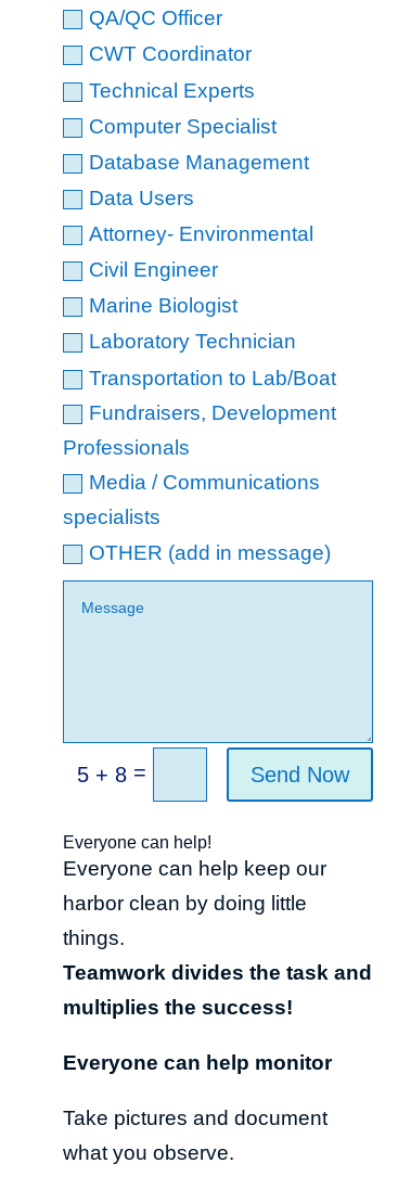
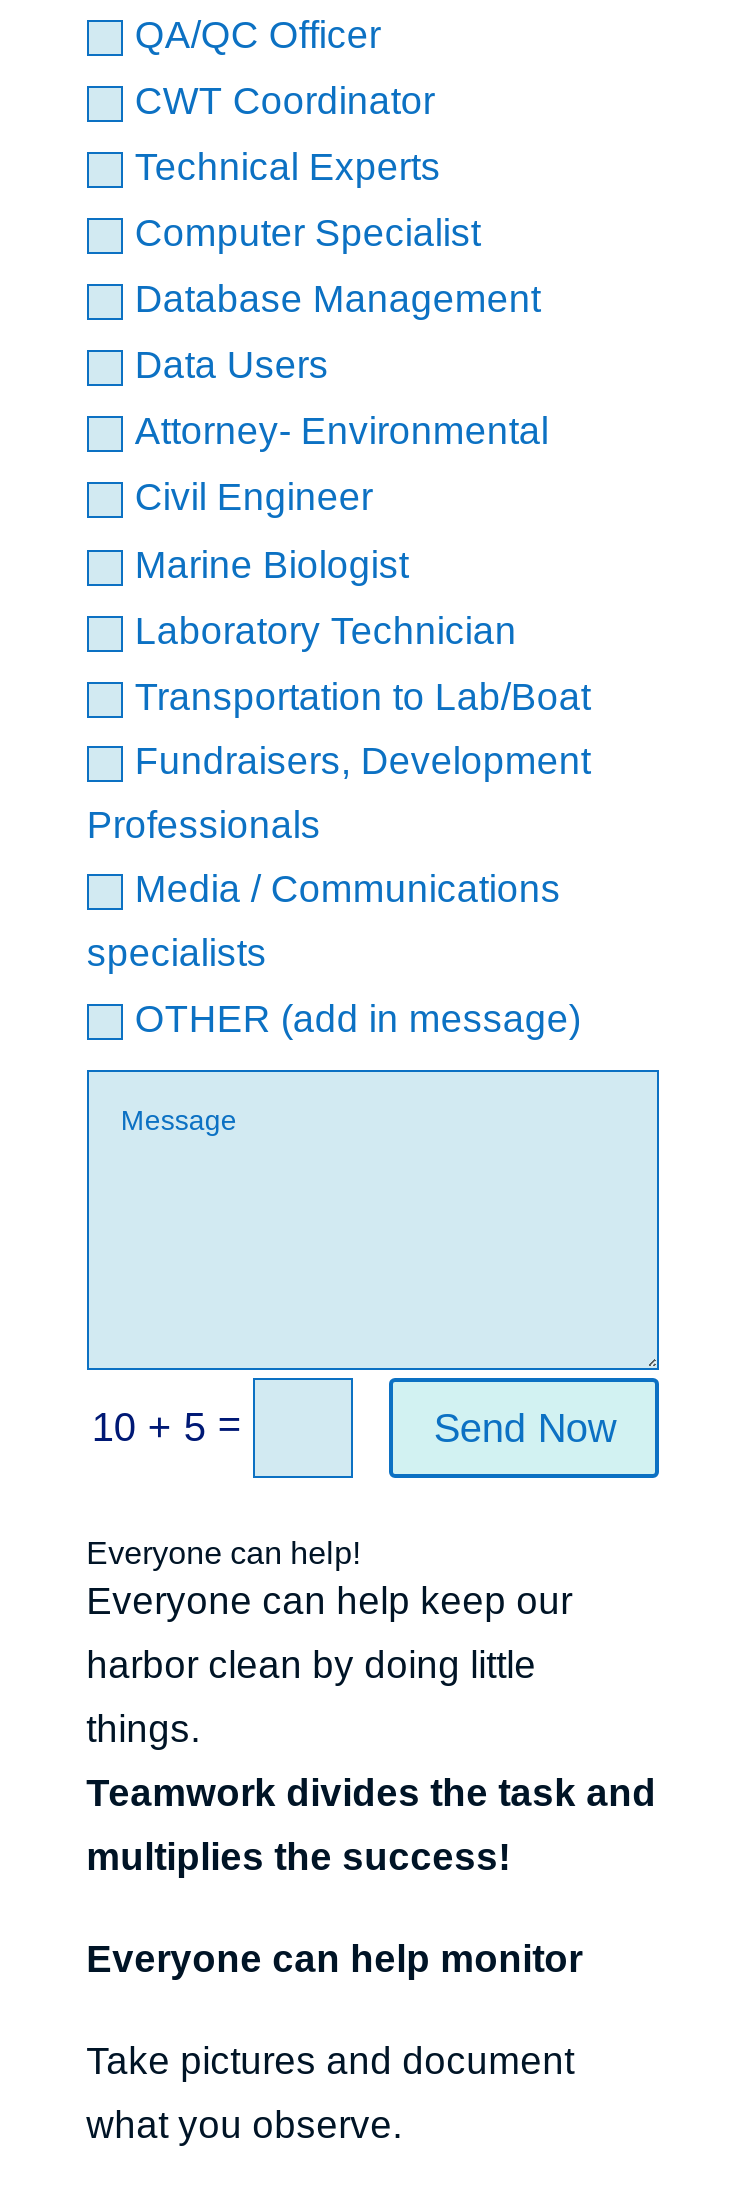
- 5 + 8 =
+ 10 + 5 =
